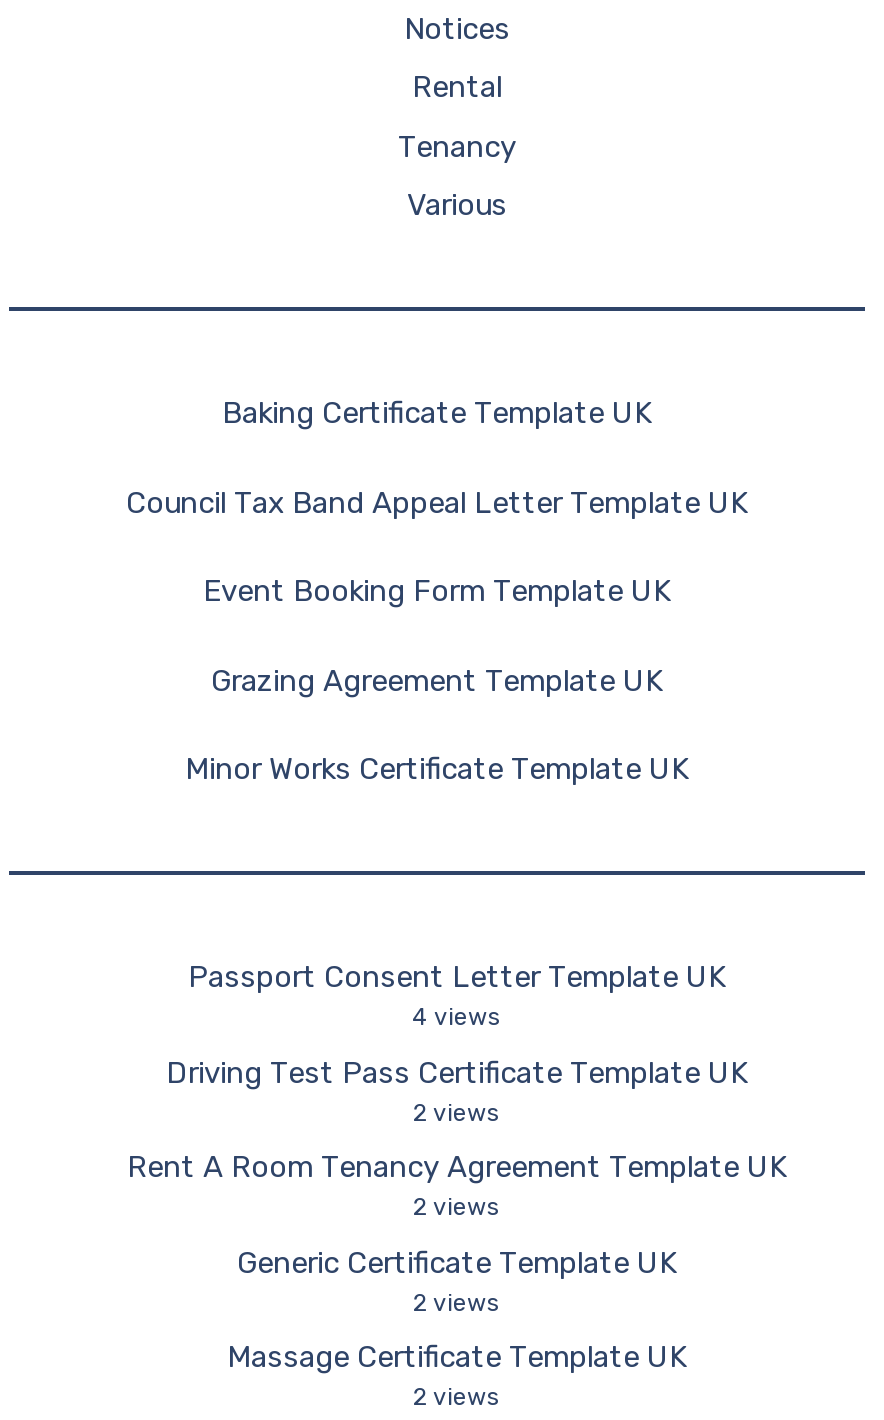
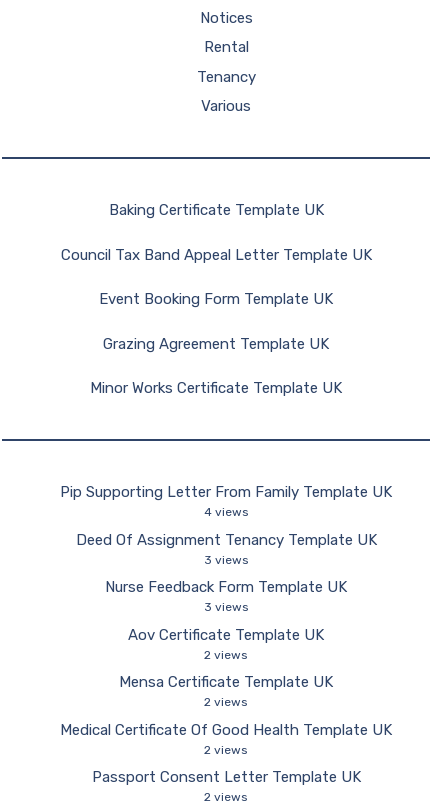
+ Pip Supporting Letter From Family Template UK

moved down: Passport Consent Letter Template UK

- Driving Test Pass Certificate Template UK
+ Deed Of Assignment Tenancy Template UK
+ 3 views
+ Nurse Feedback Form Template UK
+ 3 views
+ Aov Certificate Template UK

- Rent A Room Tenancy Agreement Template UK
+ Mensa Certificate Template UK

- Generic Certificate Template UK
+ Medical Certificate Of Good Health Template UK

- Massage Certificate Template UK
